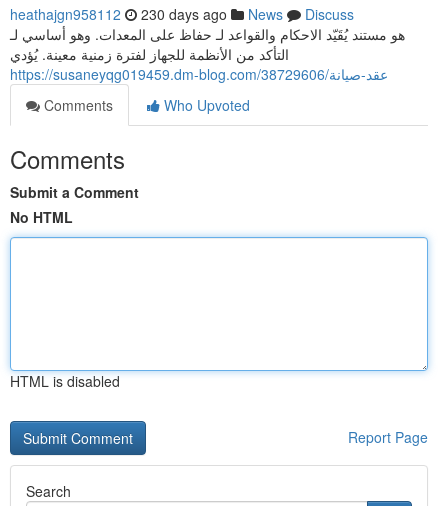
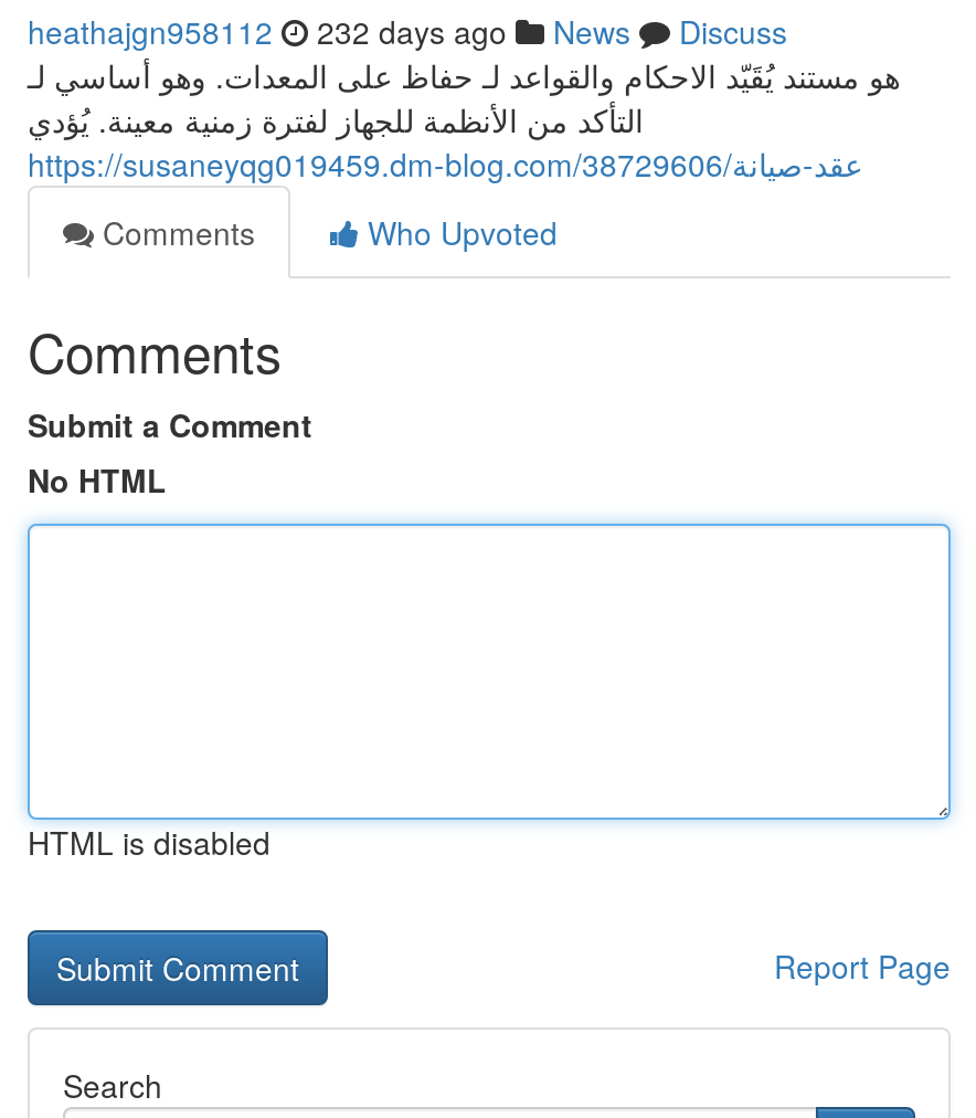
- heathajgn958112 230 days ago News Discuss
+ heathajgn958112 232 days ago News Discuss
